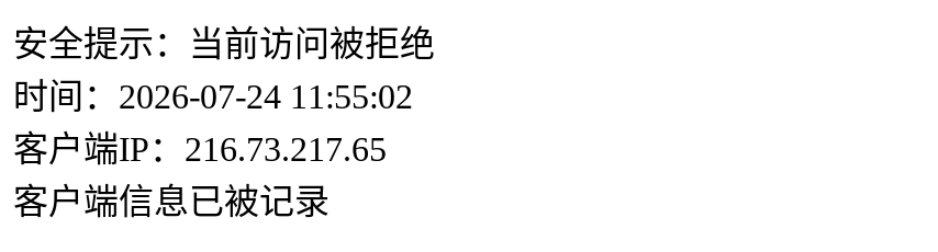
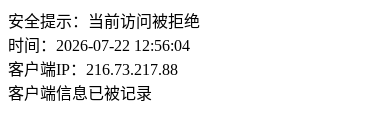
- 时间：2026-07-24 11:55:02
+ 时间：2026-07-22 12:56:04

- 客户端IP：216.73.217.65
+ 客户端IP：216.73.217.88
